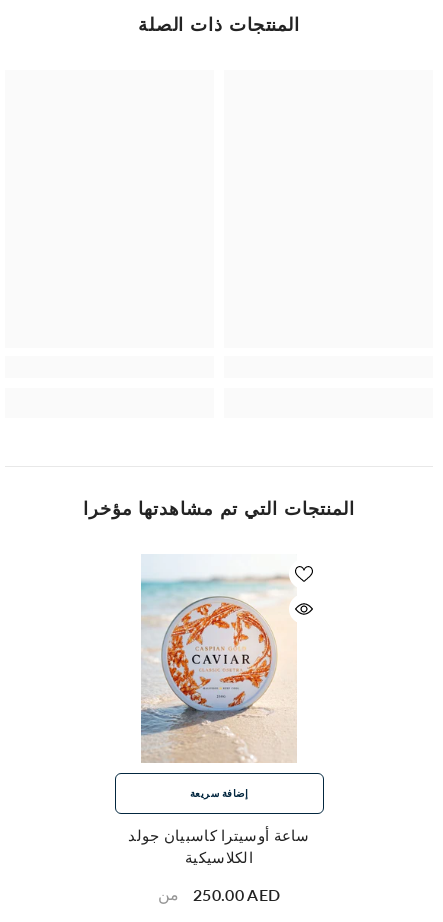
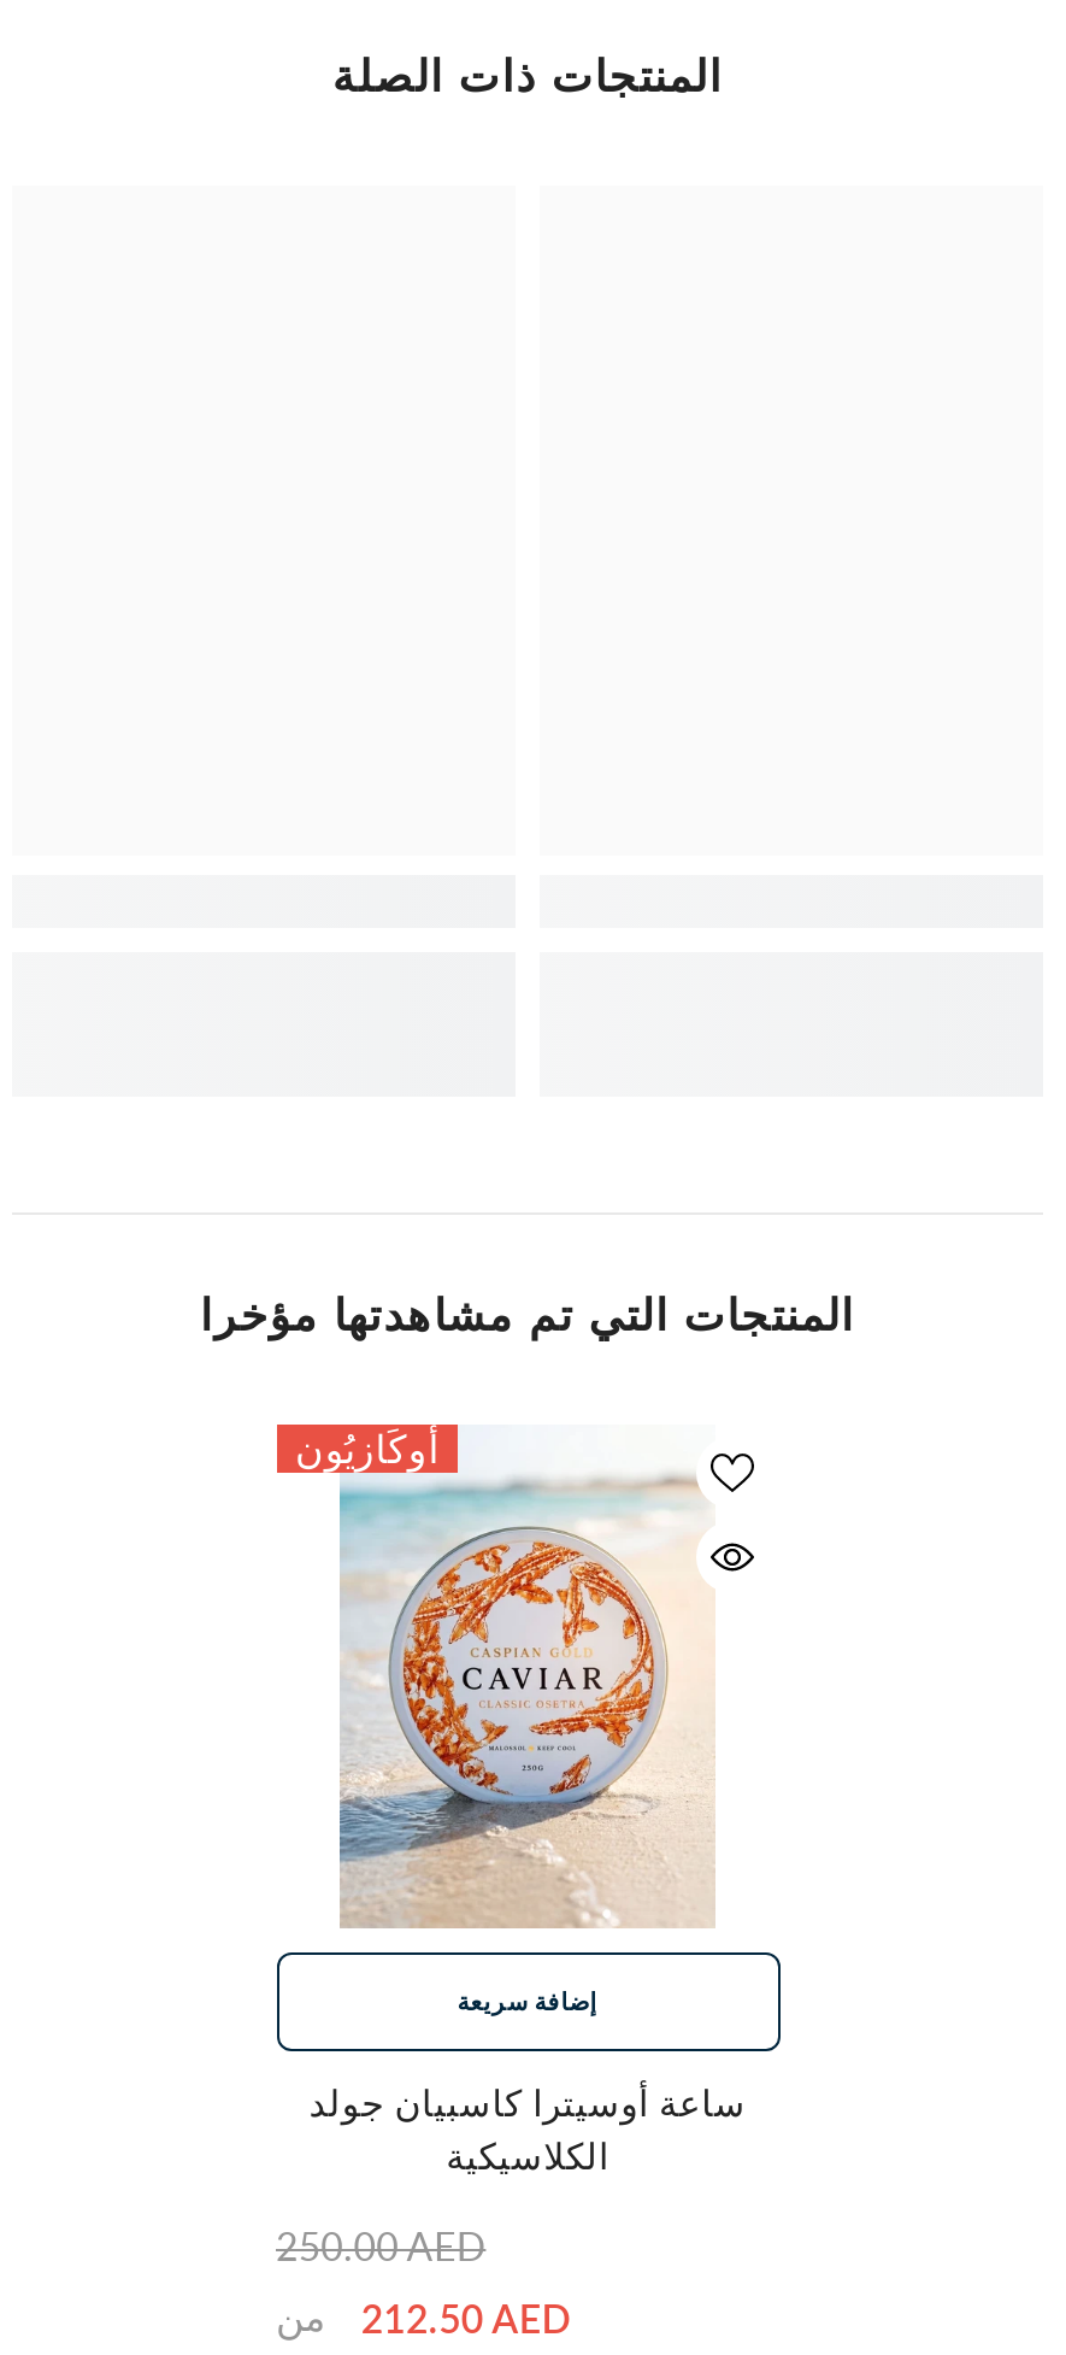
+ أُوكَازيُون

+ 250.00 AED

- 250.00 AED من
+ 212.50 AED من
